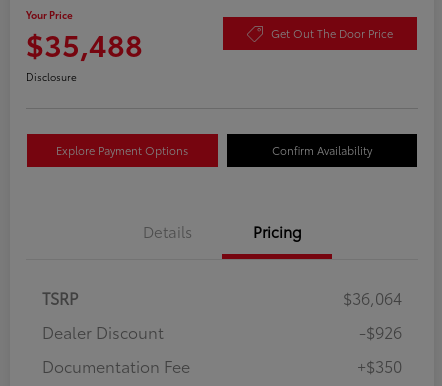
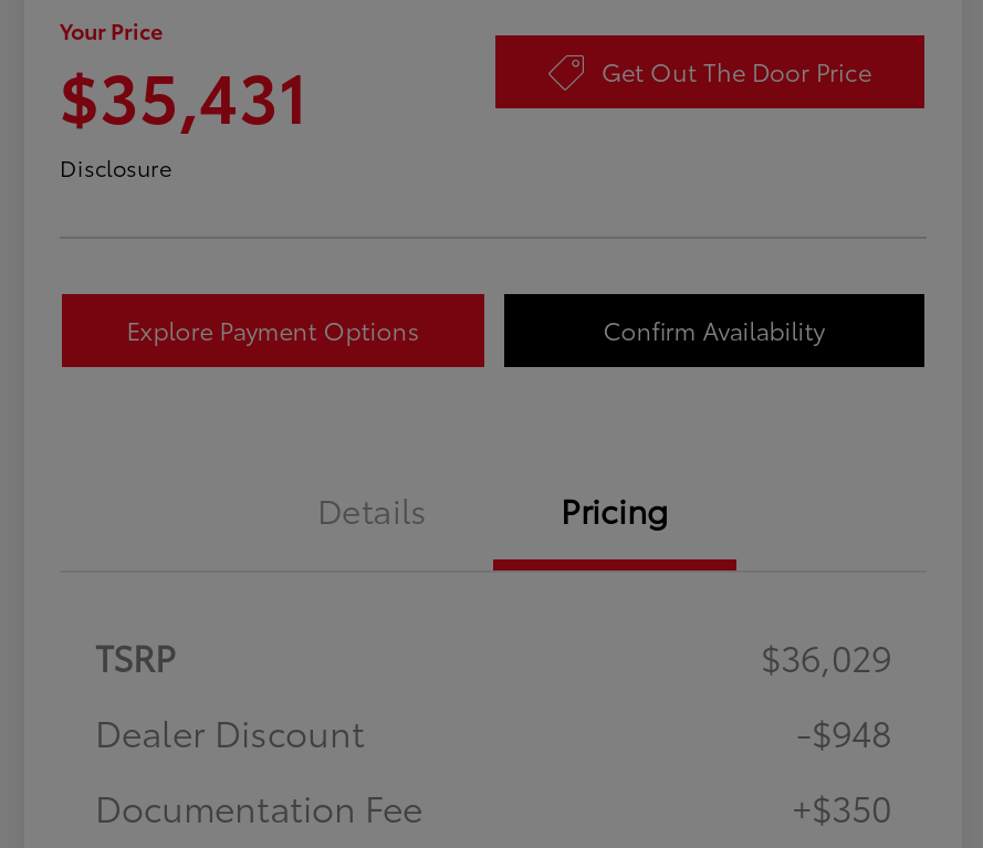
- $35,488
+ $35,431

- $36,064
+ $36,029

- -$926
+ -$948
